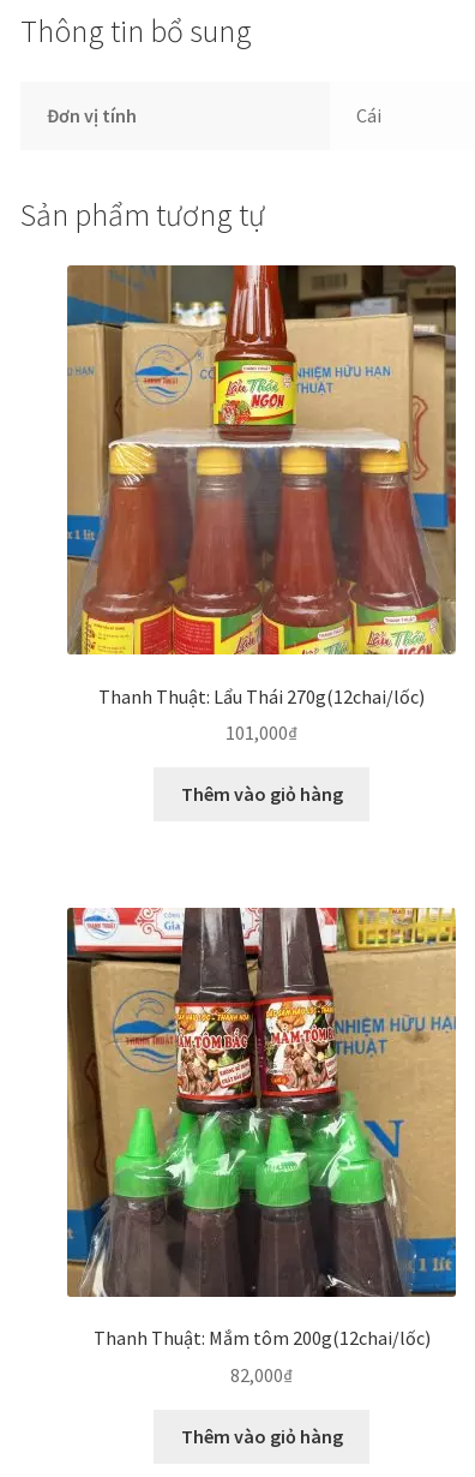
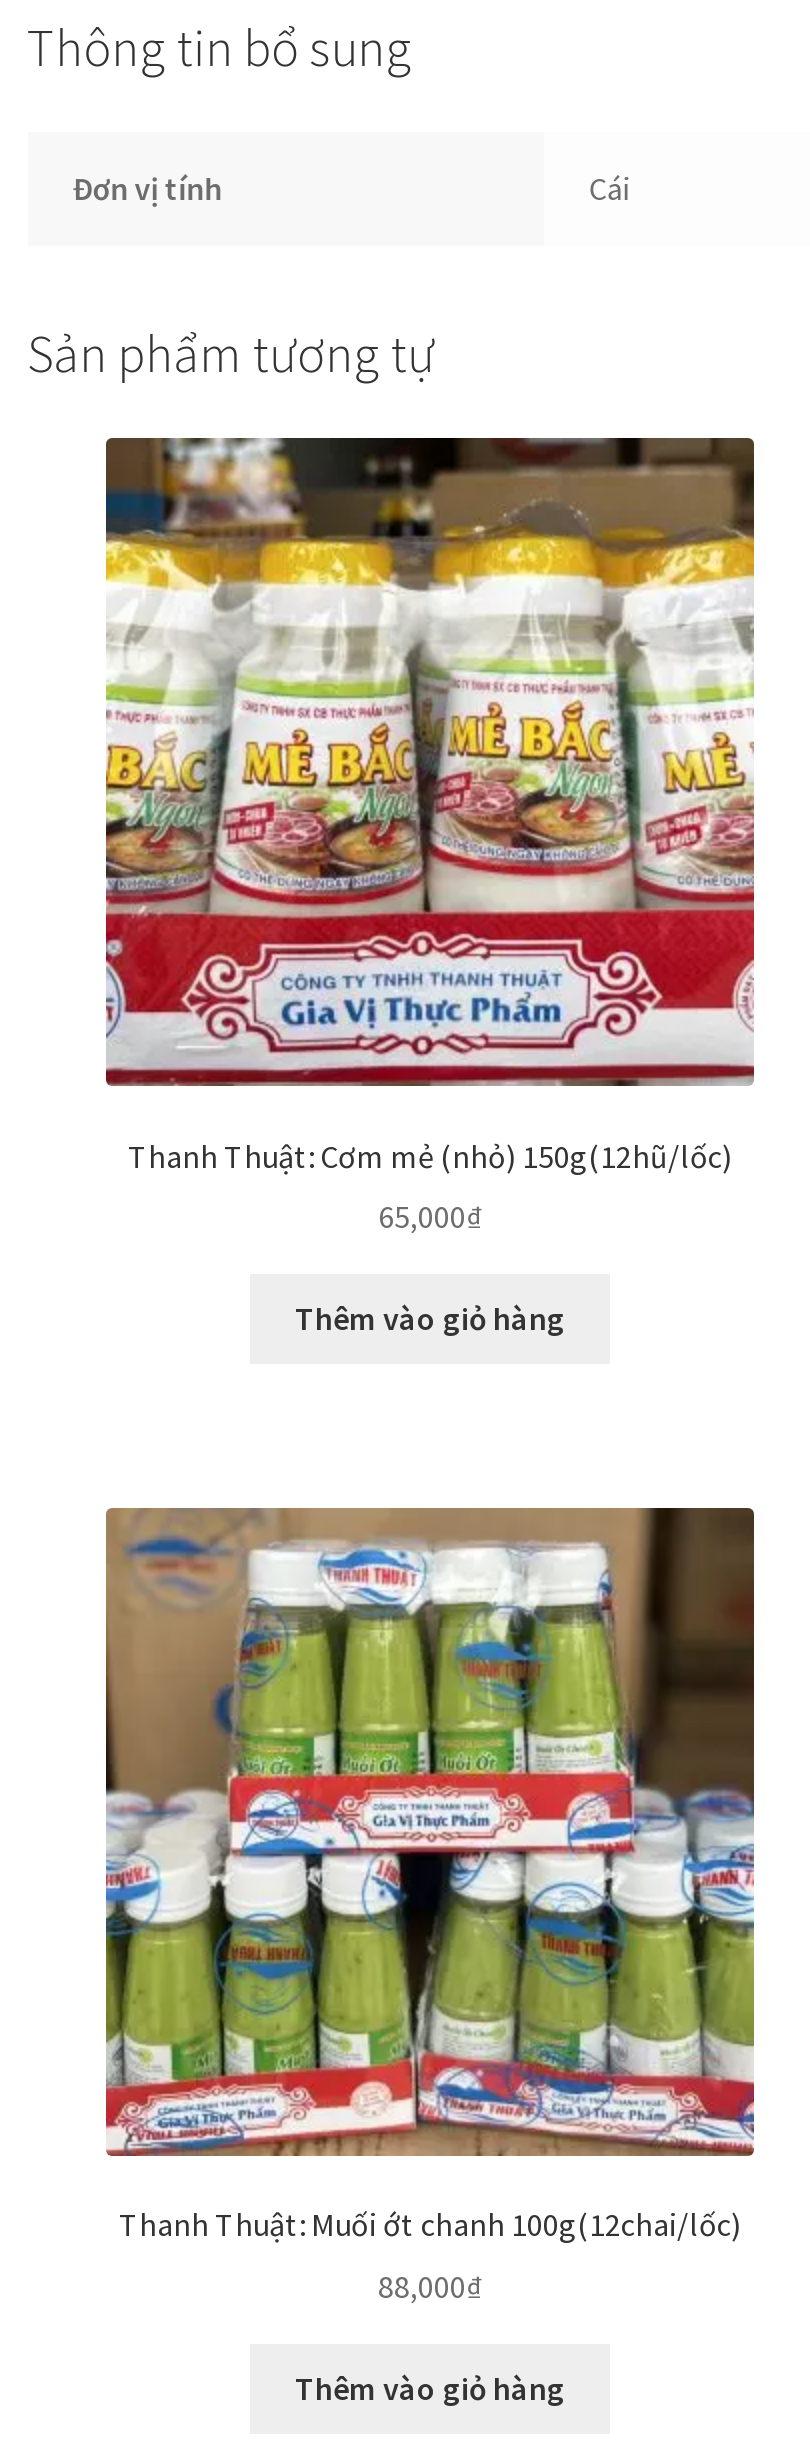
- [image]
- Thanh Thuật: Lẩu Thái 270g(12chai/lốc)
+ [image]
+ Thanh Thuật: Cơm mẻ (nhỏ) 150g(12hũ/lốc)

- 101,000₫
+ 65,000₫

- [image]
- Thanh Thuật: Mắm tôm 200g(12chai/lốc)
+ [image]
+ Thanh Thuật: Muối ớt chanh 100g(12chai/lốc)

- 82,000₫
+ 88,000₫
